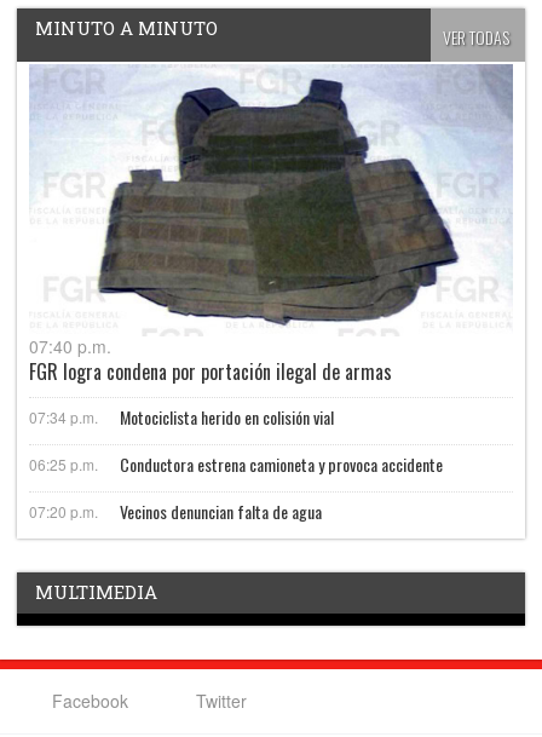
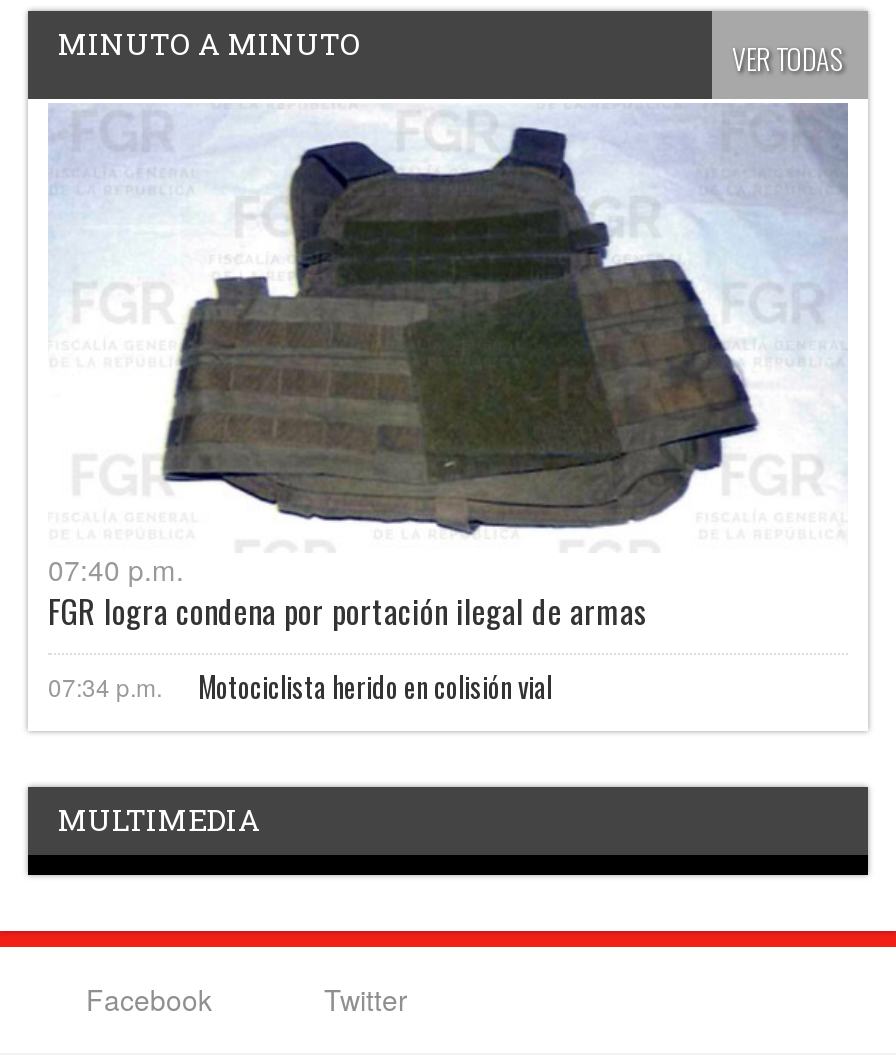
- 06:25 p.m.
- Conductora estrena camioneta y provoca accidente
- 07:20 p.m.
- Vecinos denuncian falta de agua
